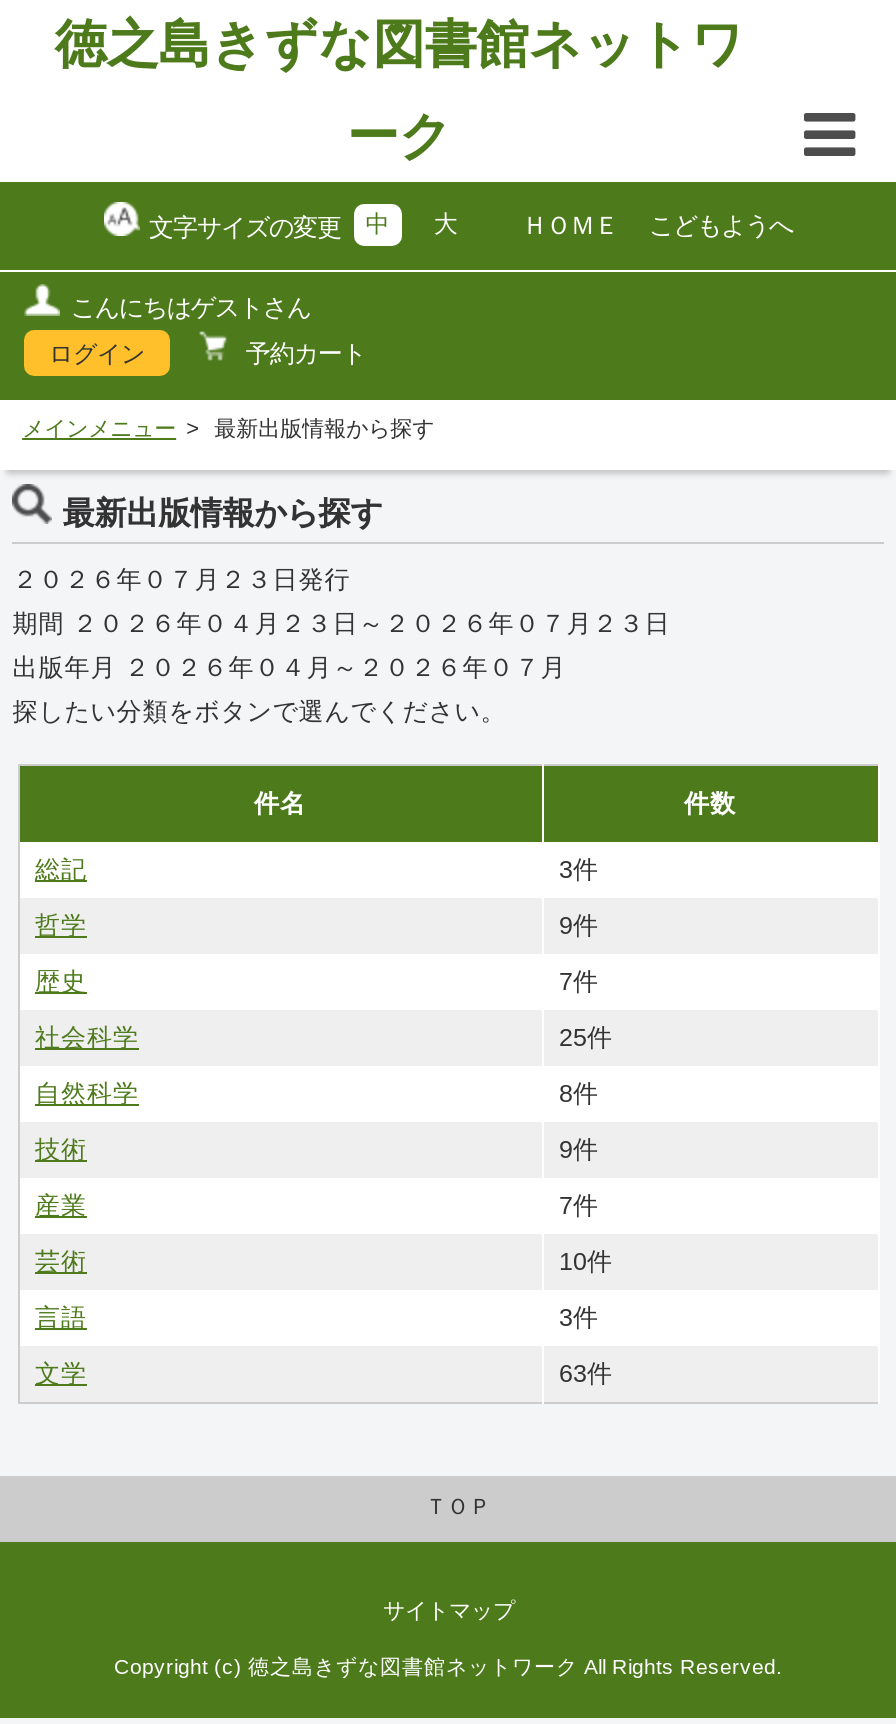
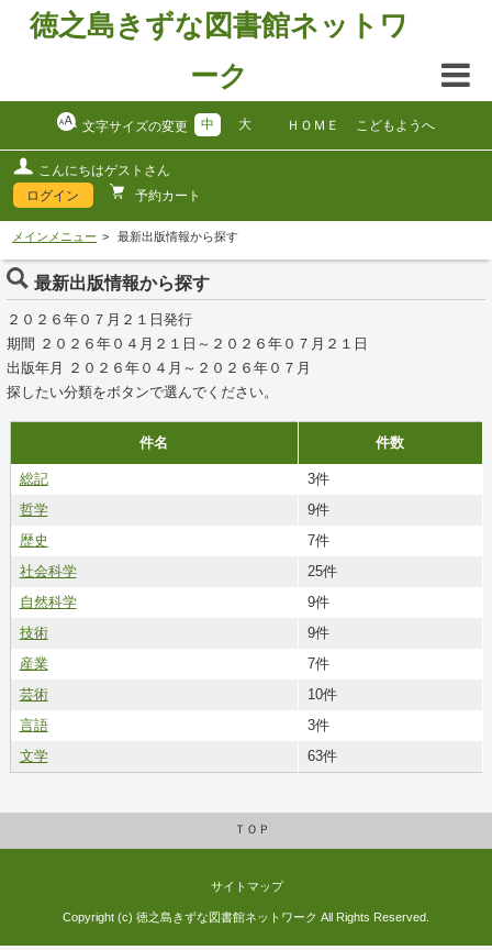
- ２０２６年０７月２３日発行
+ ２０２６年０７月２１日発行

- 期間 ２０２６年０４月２３日～２０２６年０７月２３日
+ 期間 ２０２６年０４月２１日～２０２６年０７月２１日

- 8件
+ 9件
